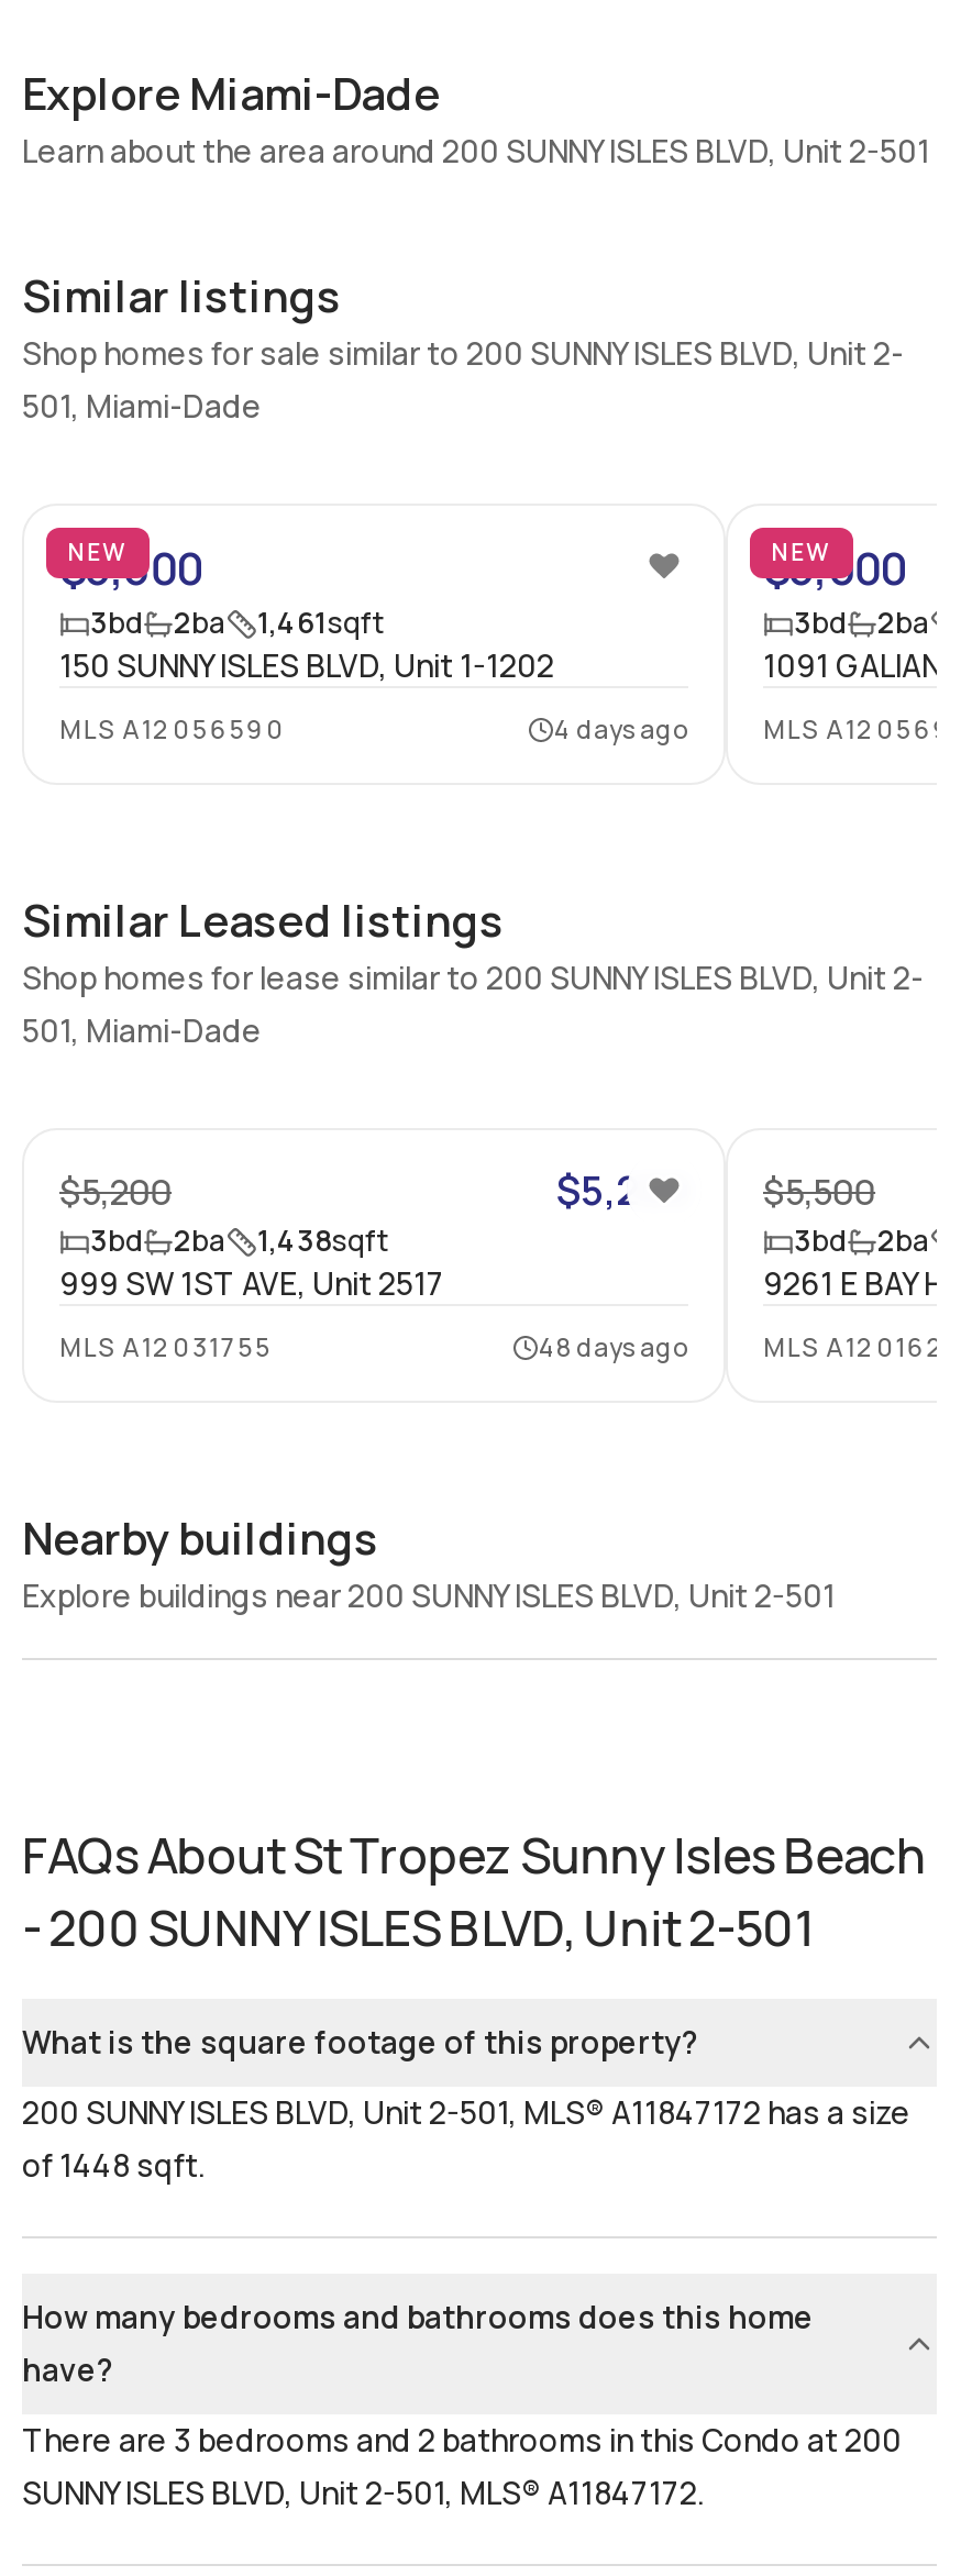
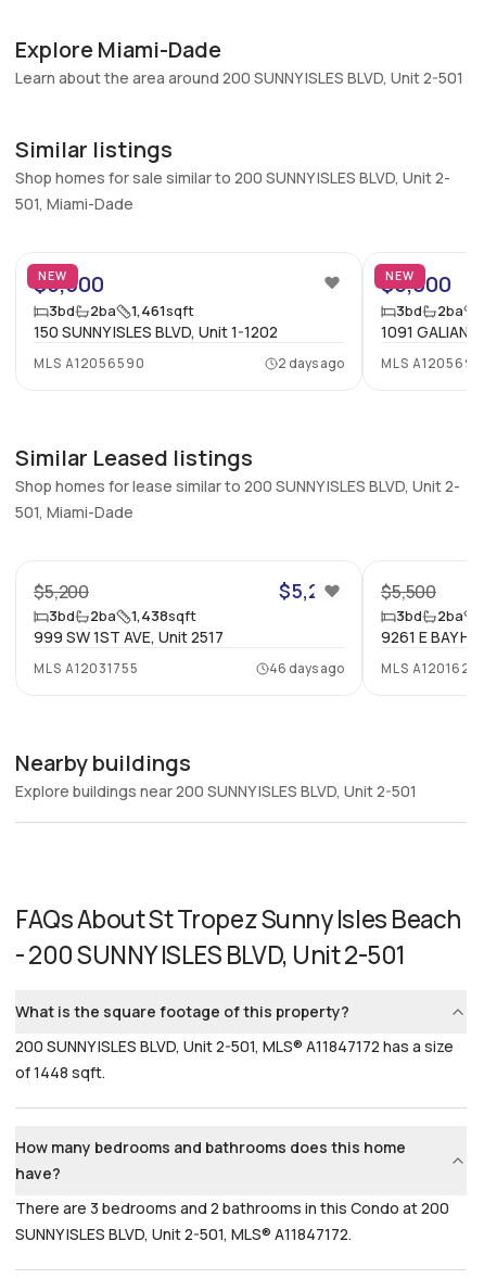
- 4 days ago
+ 2 days ago

- 48 days ago
+ 46 days ago
